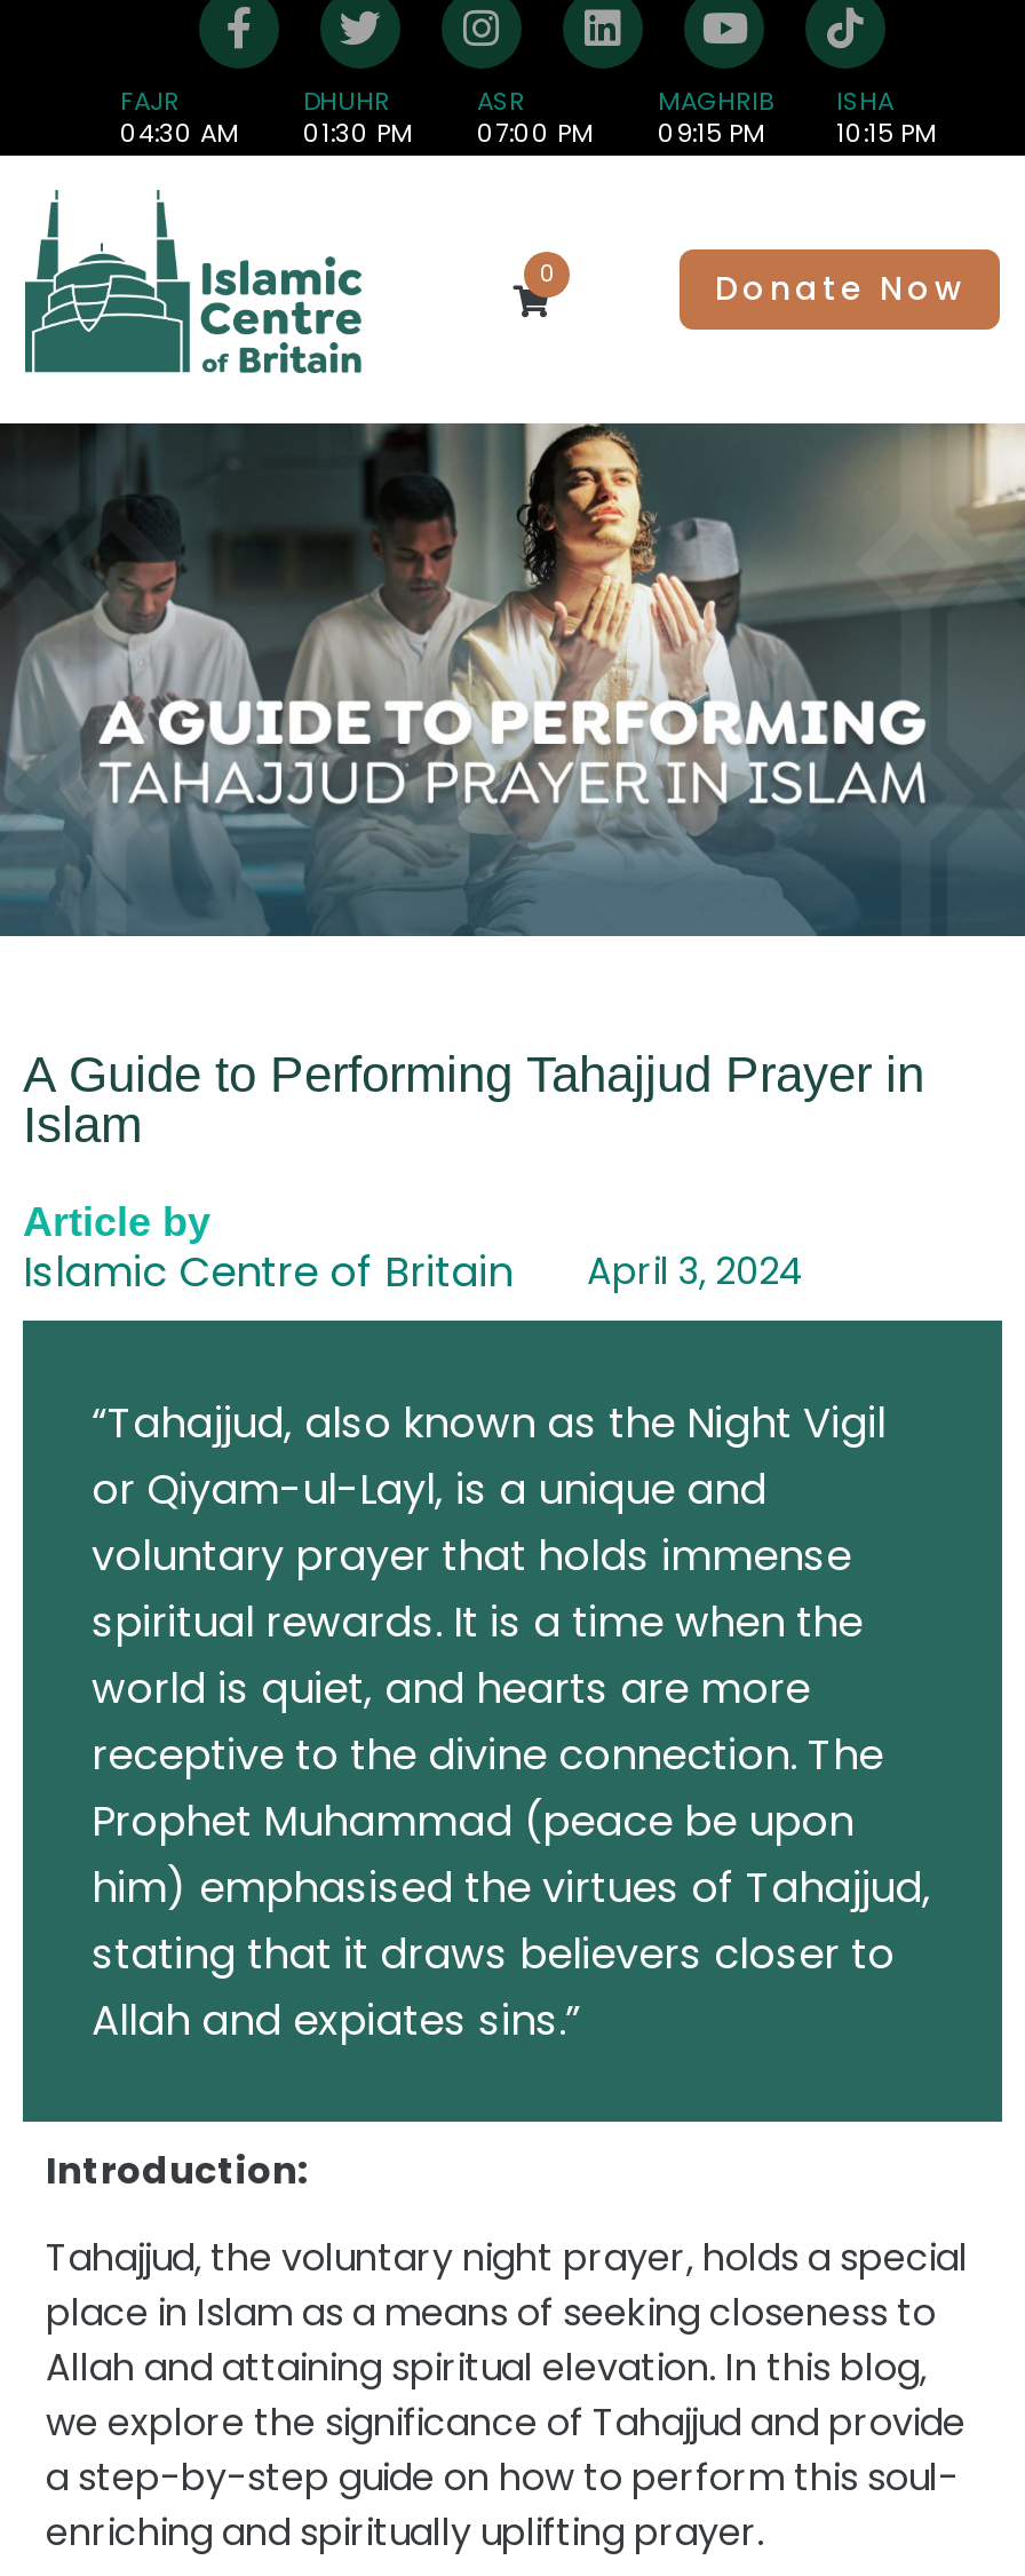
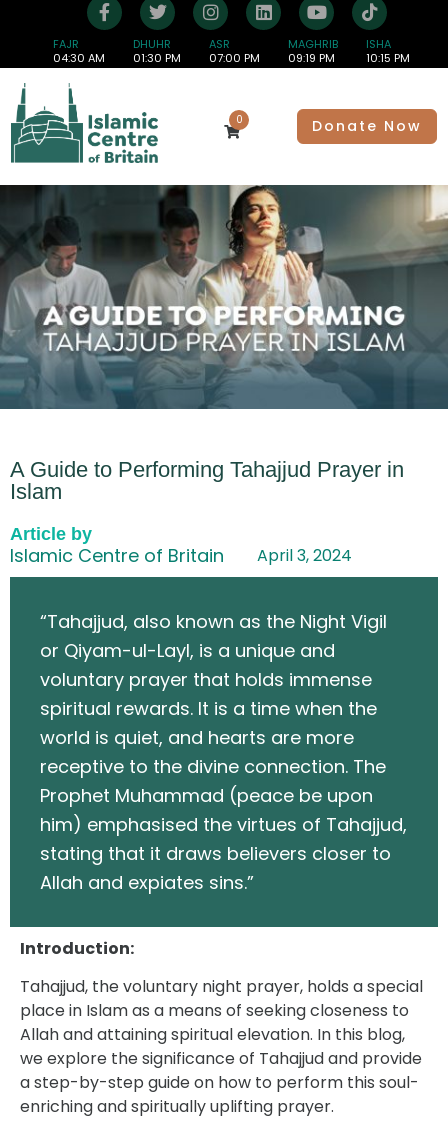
- 04:30 AM 01:30 PM 07:00 PM 09:15 PM 10:15 PM
+ 04:30 AM 01:30 PM 07:00 PM 09:19 PM 10:15 PM
